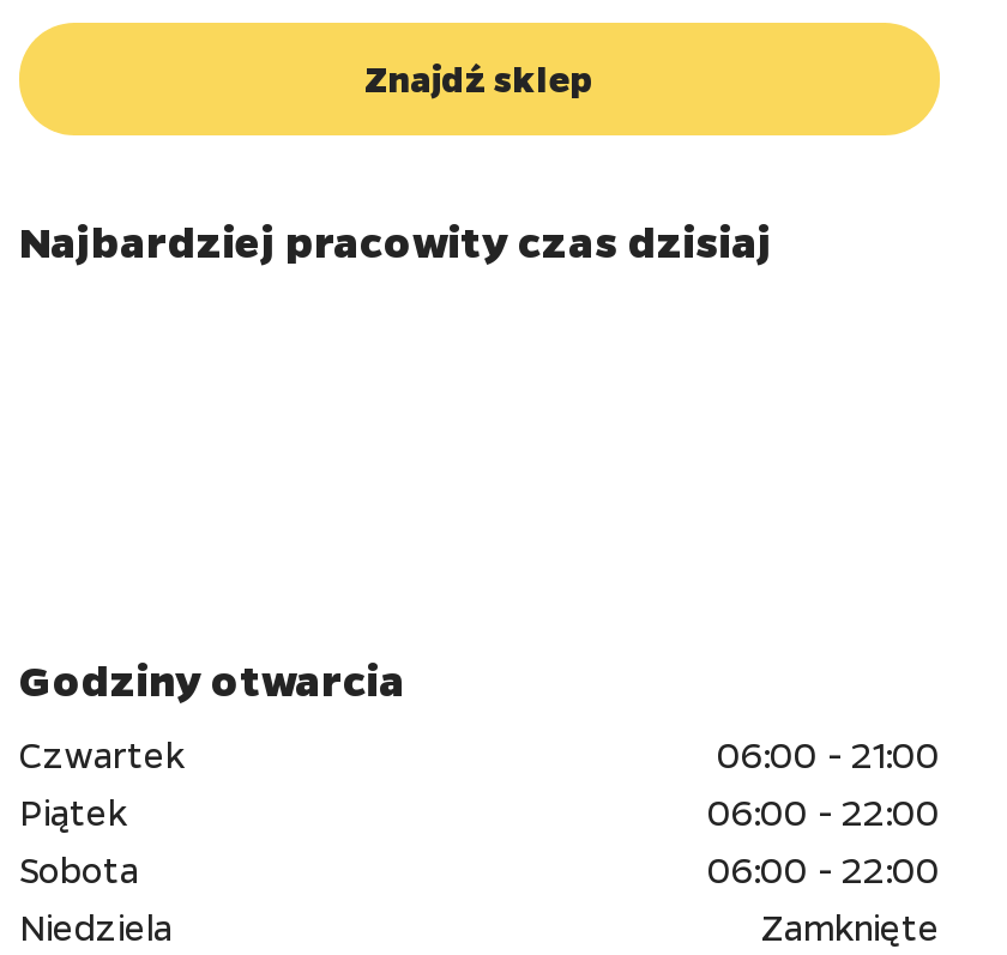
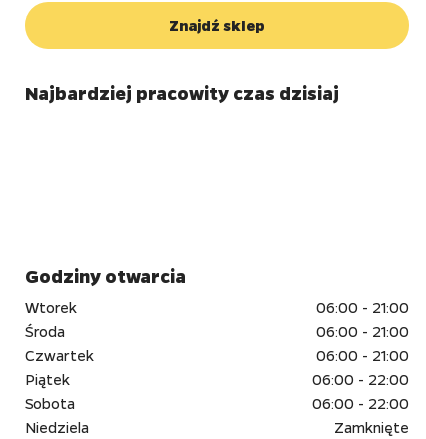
+ Wtorek
+ 06:00 - 21:00
+ Środa
+ 06:00 - 21:00
